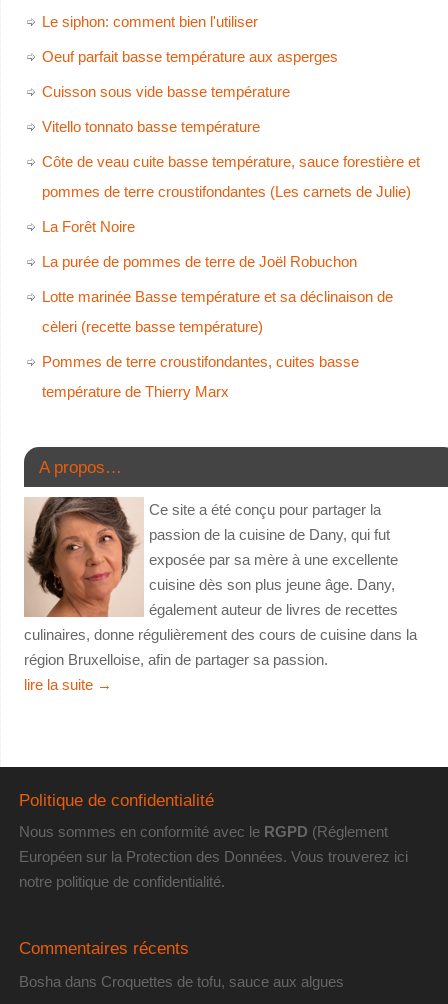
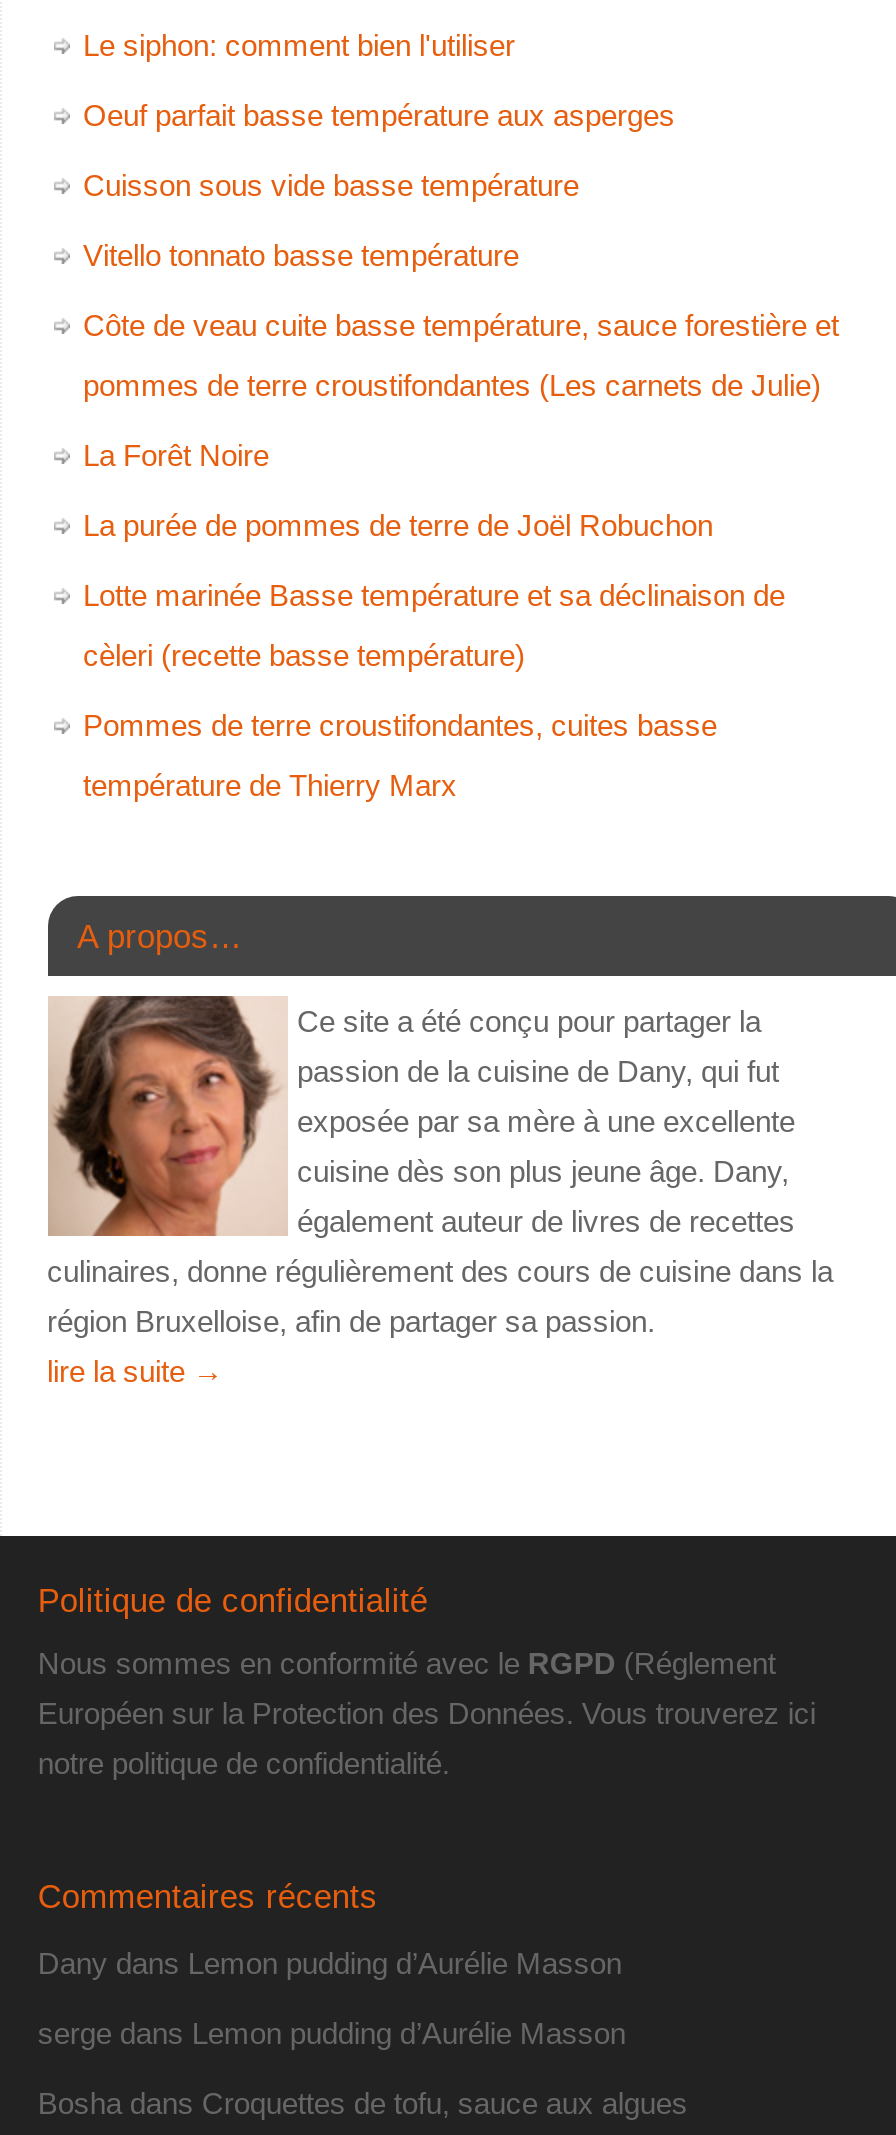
+ Dany dans Lemon pudding d’Aurélie Masson
+ serge dans Lemon pudding d’Aurélie Masson
